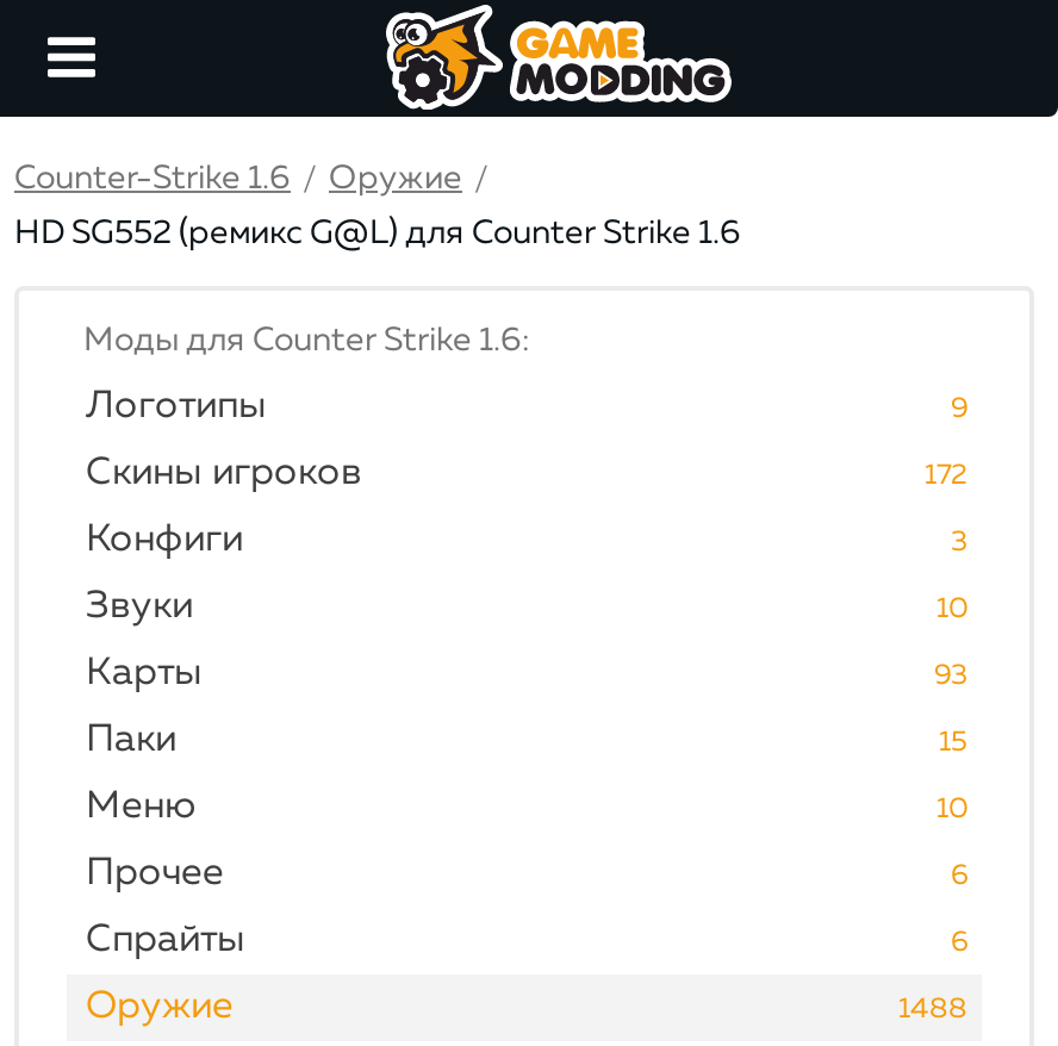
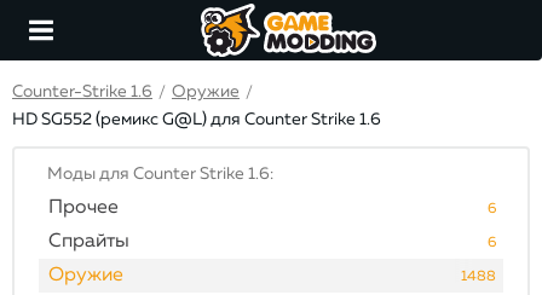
- Логотипы
- 9
- Скины игроков
- 172
- Конфиги
- 3
- Звуки
- 10
- Карты
- 93
- Паки
- 15
- Меню
- 10
